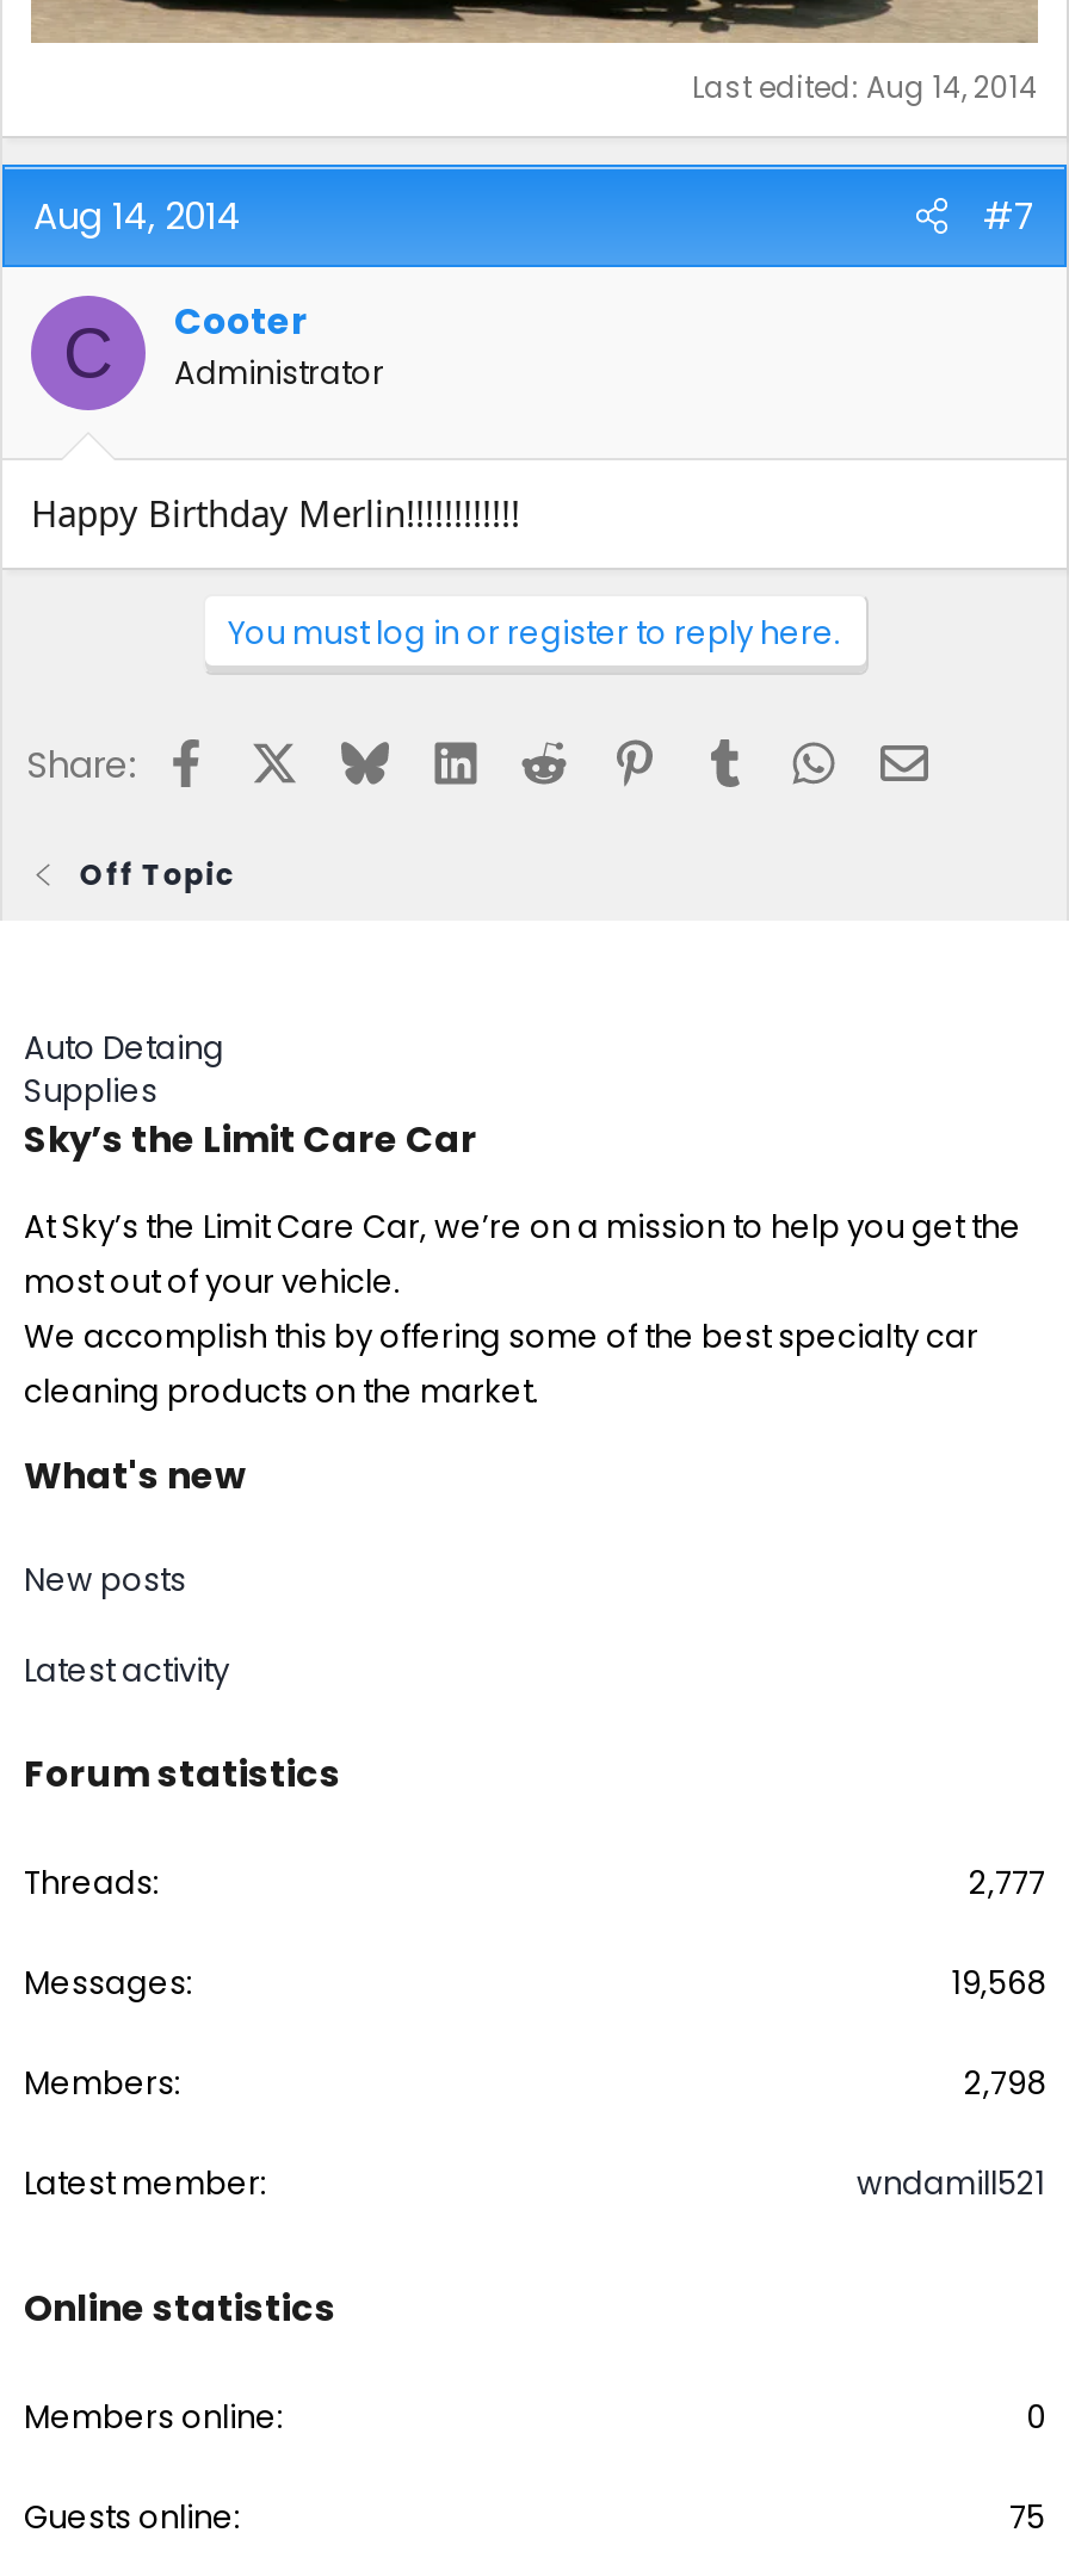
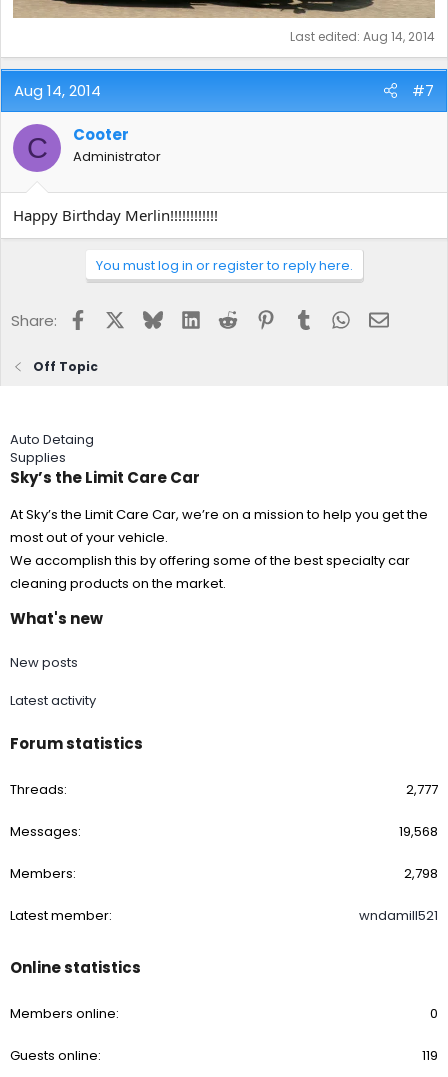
- 75
+ 119
